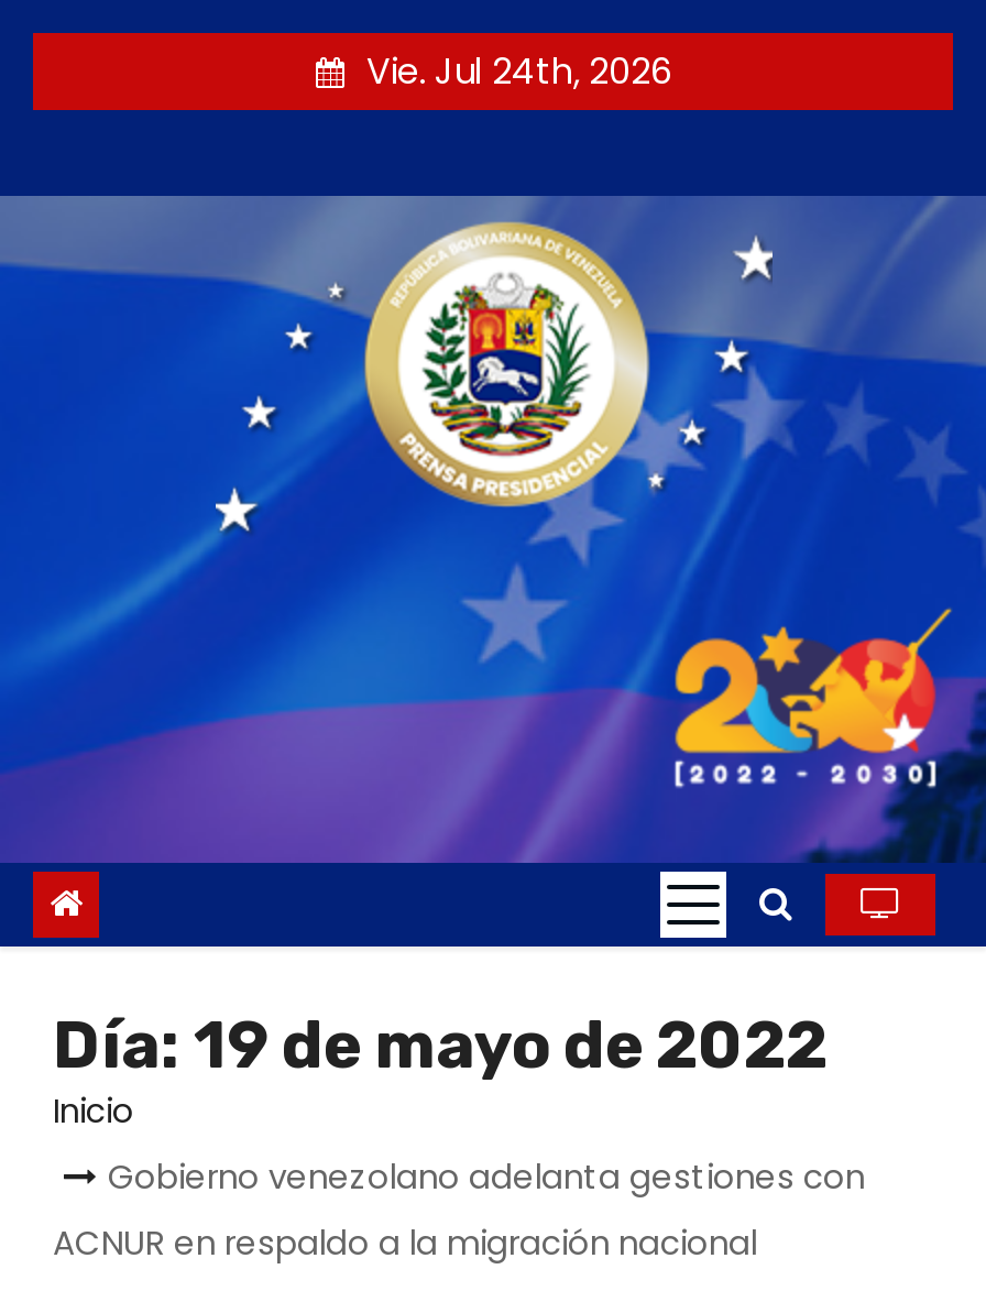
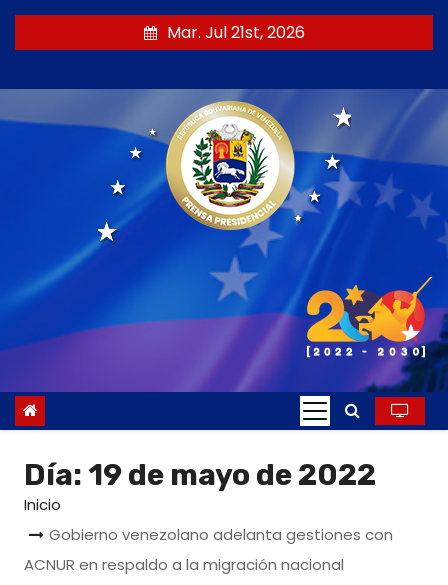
- Vie. Jul 24th, 2026
+ Mar. Jul 21st, 2026
